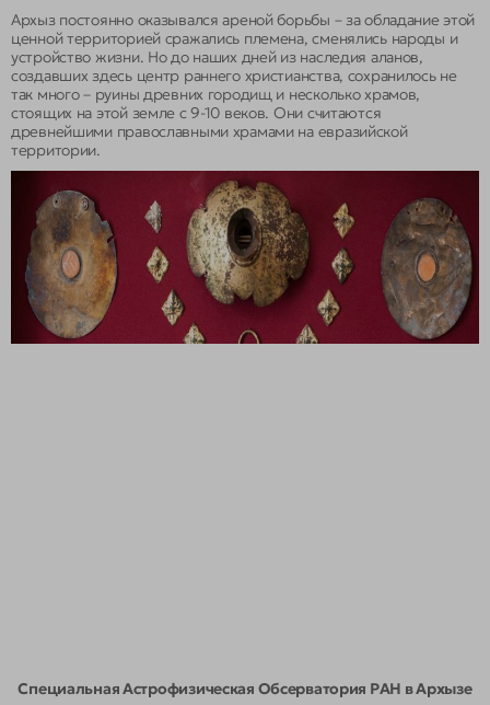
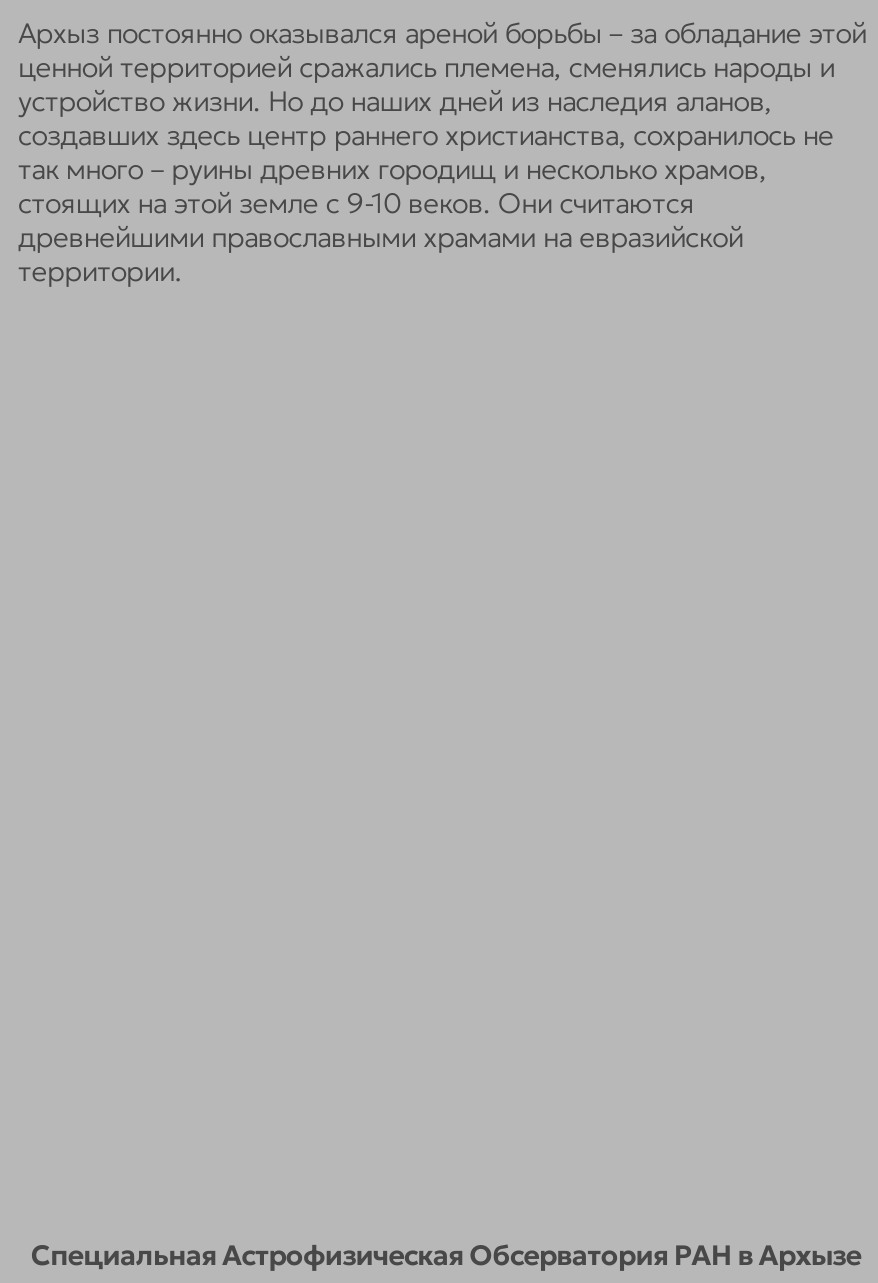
- [image]
